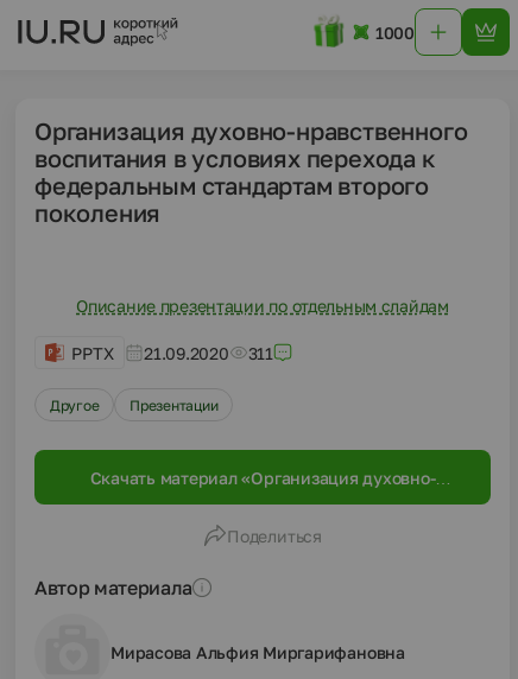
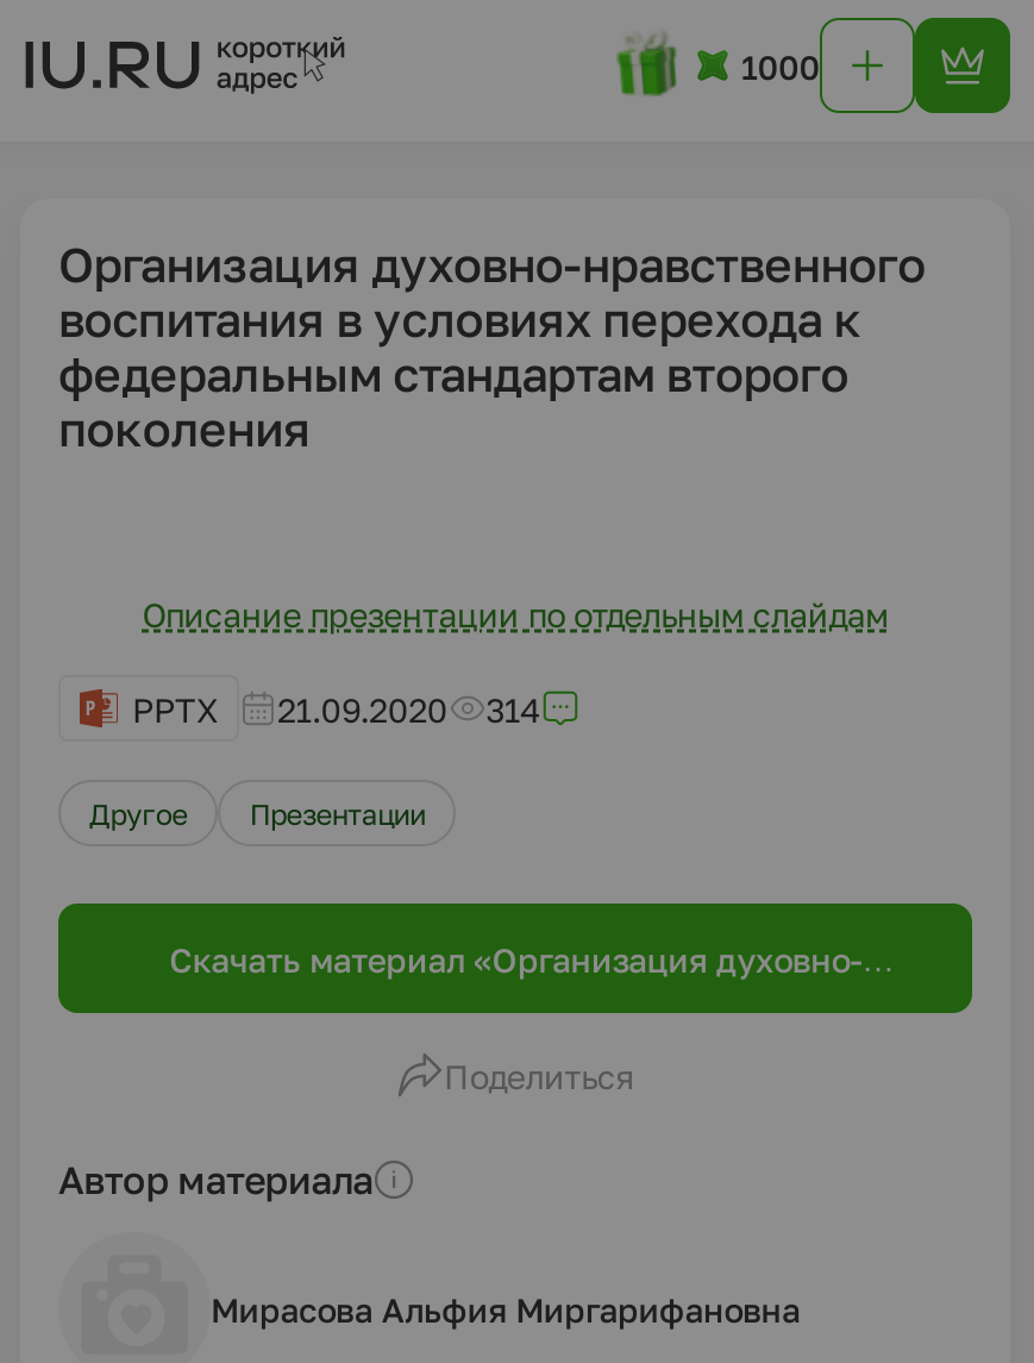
- PPTX 21.09.2020 311
+ PPTX 21.09.2020 314
